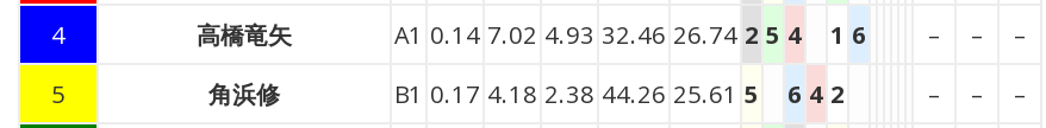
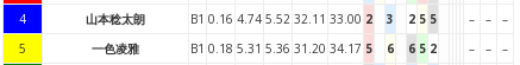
- 高橋竜矢
- A1 0.14 7.02 4.93 32.46 26.74 2 5 4
- 1 6
+ 山本稔太朗
+ B1 0.16 4.74 5.52 32.11 33.00 2
+ 3
+ 2 5 5

- 角浜修
- B1 0.17 4.18 2.38 44.26 25.61 5
- 6 4 2
+ 一色凌雅
+ B1 0.18 5.31 5.36 31.20 34.17 5
+ 6
+ 6 5 2
